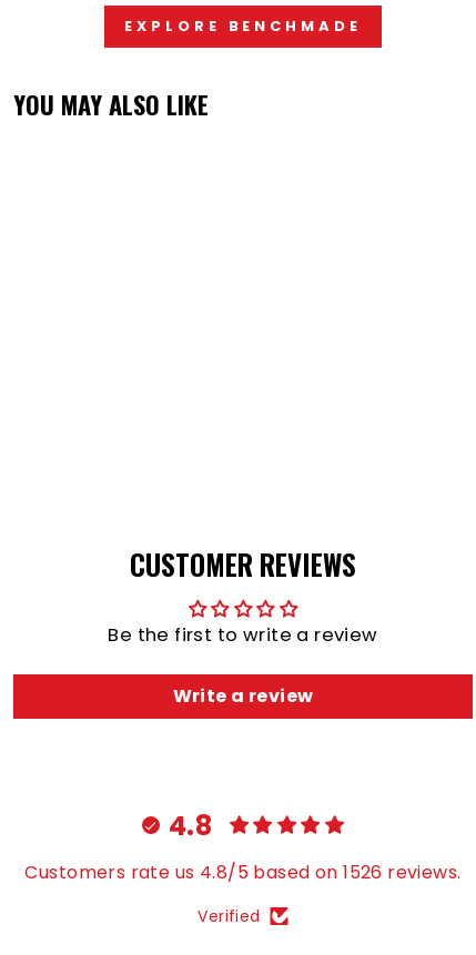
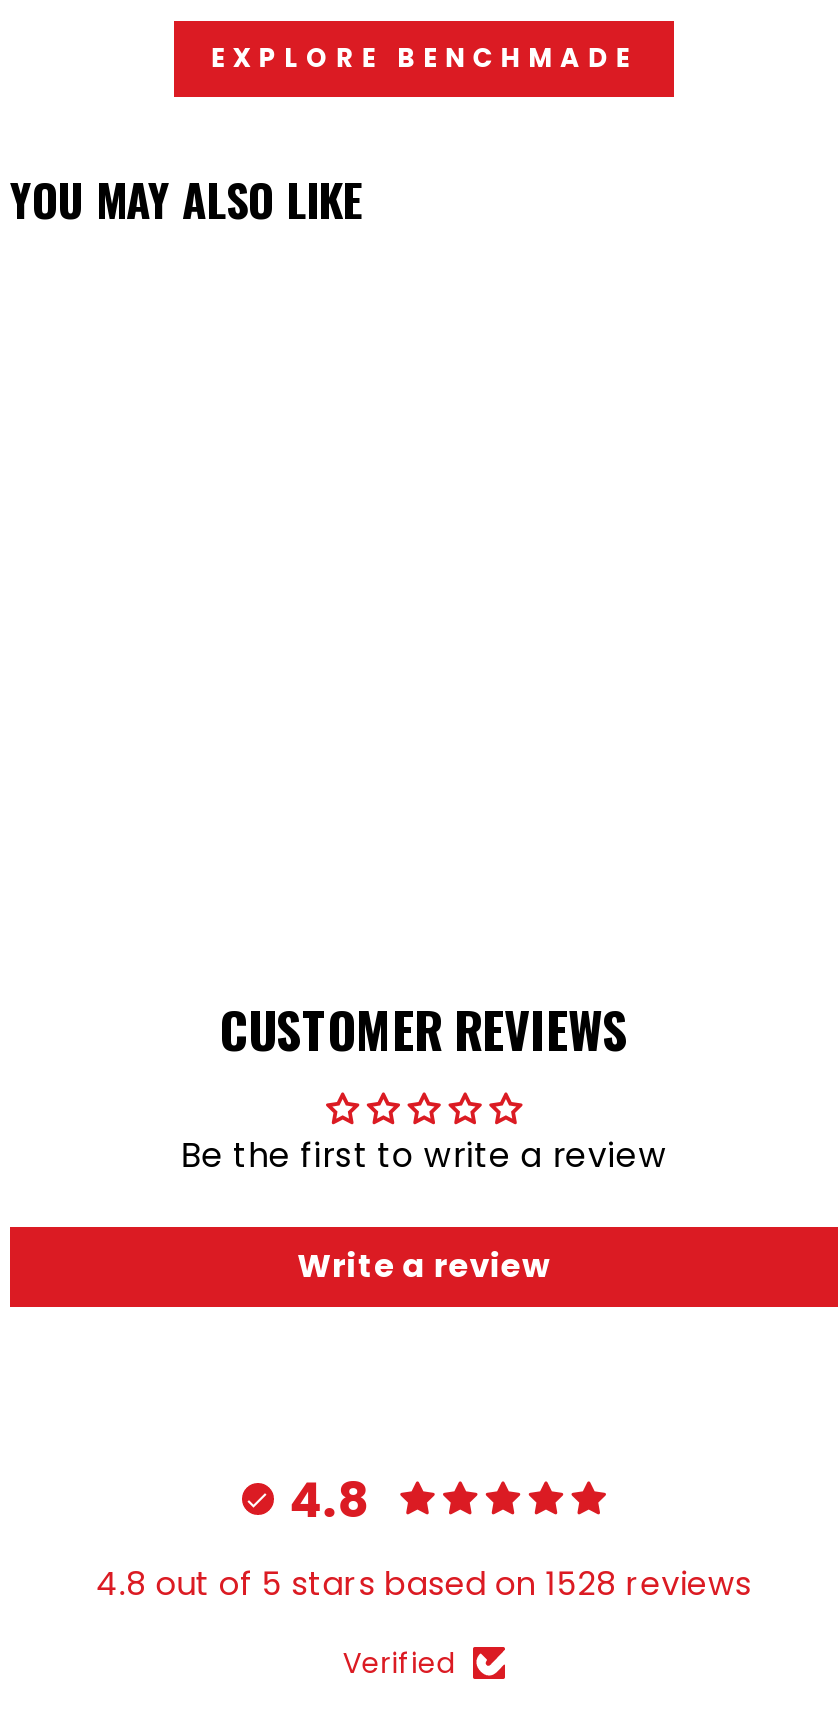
- Customers rate us 4.8/5 based on 1526 reviews.
+ 4.8 out of 5 stars based on 1528 reviews
